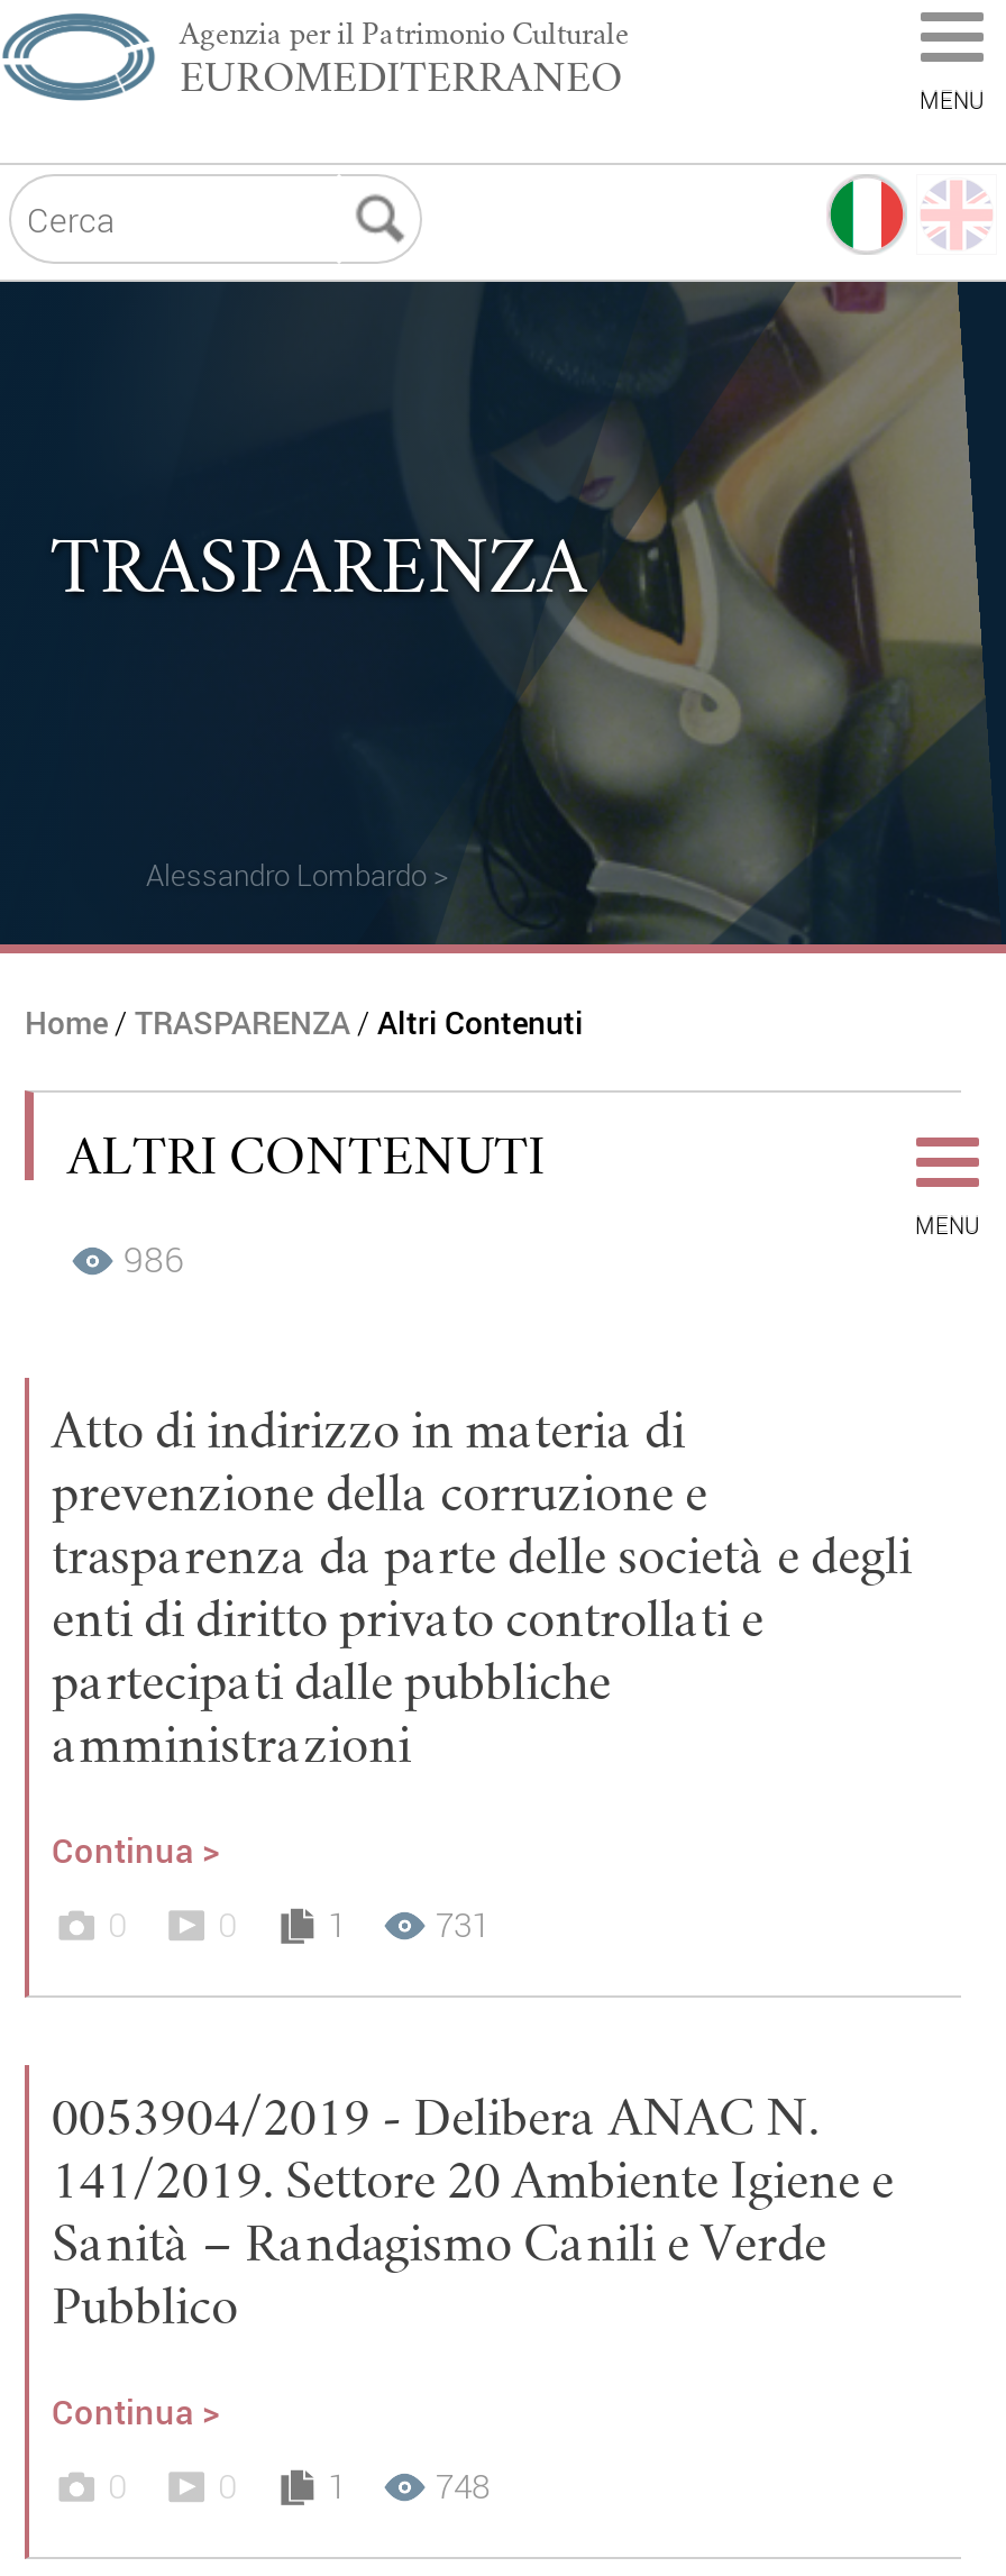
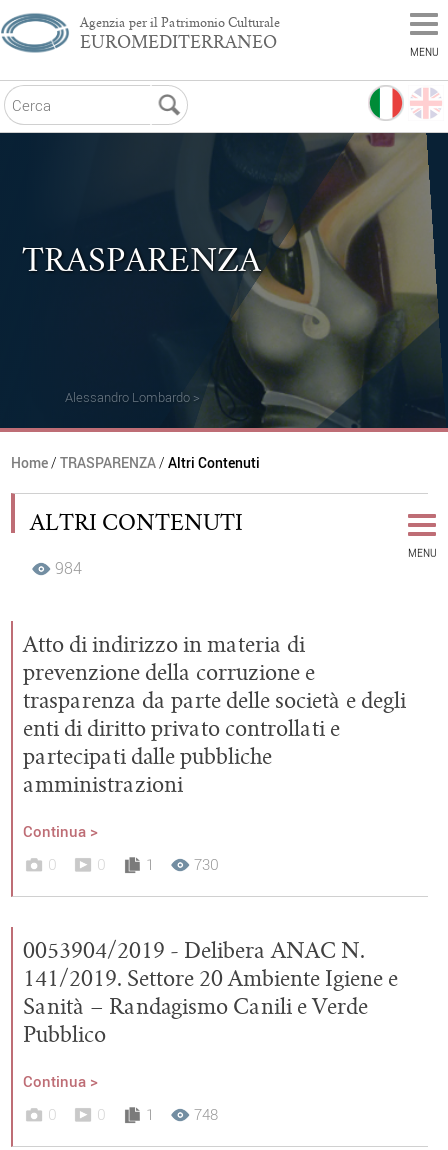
- 986
+ 984

- 731
+ 730
